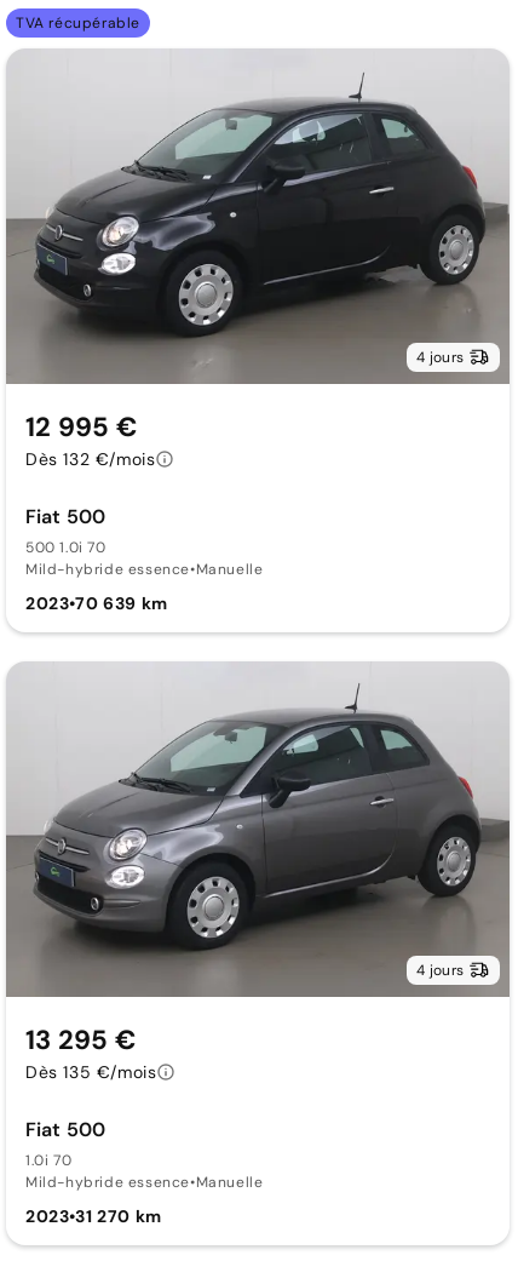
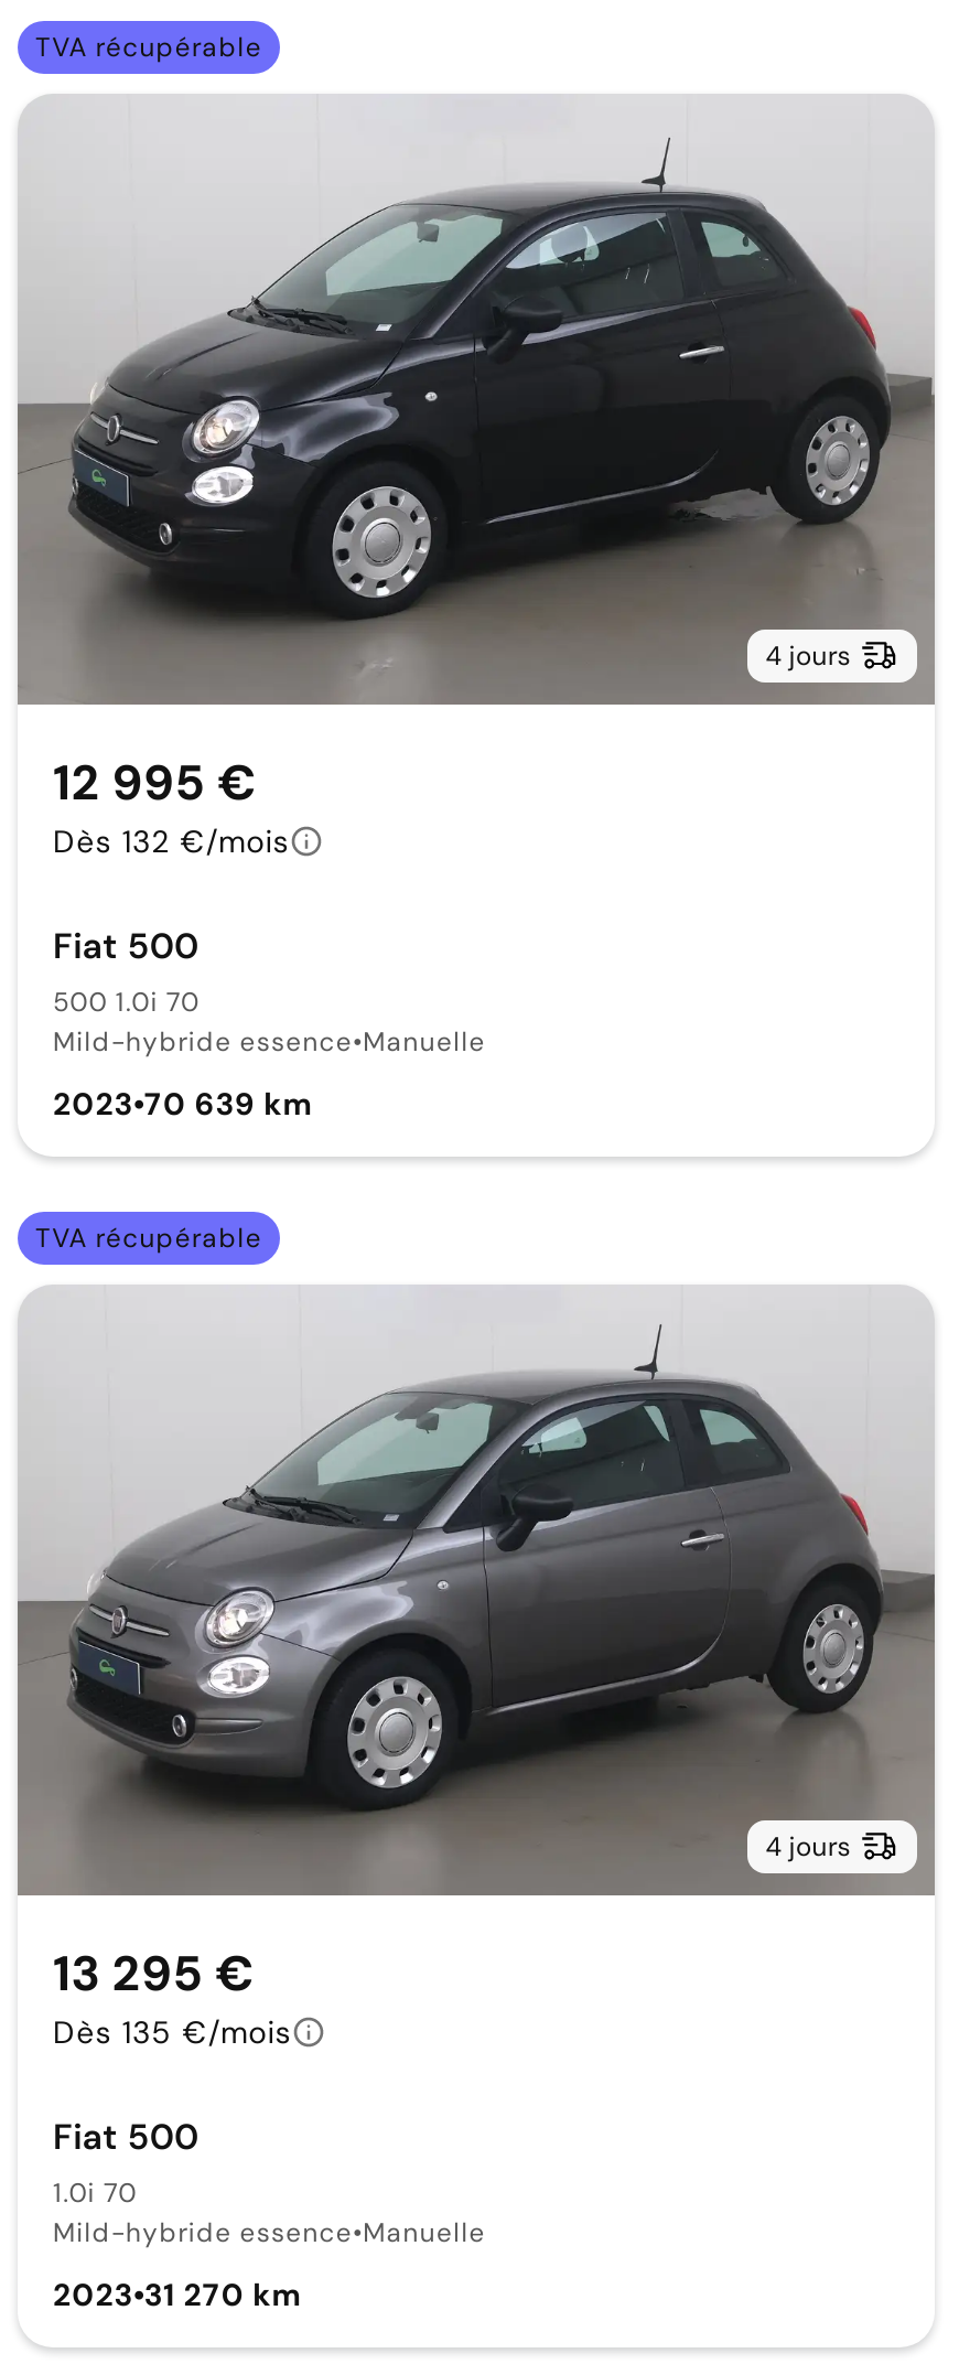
+ TVA récupérable
